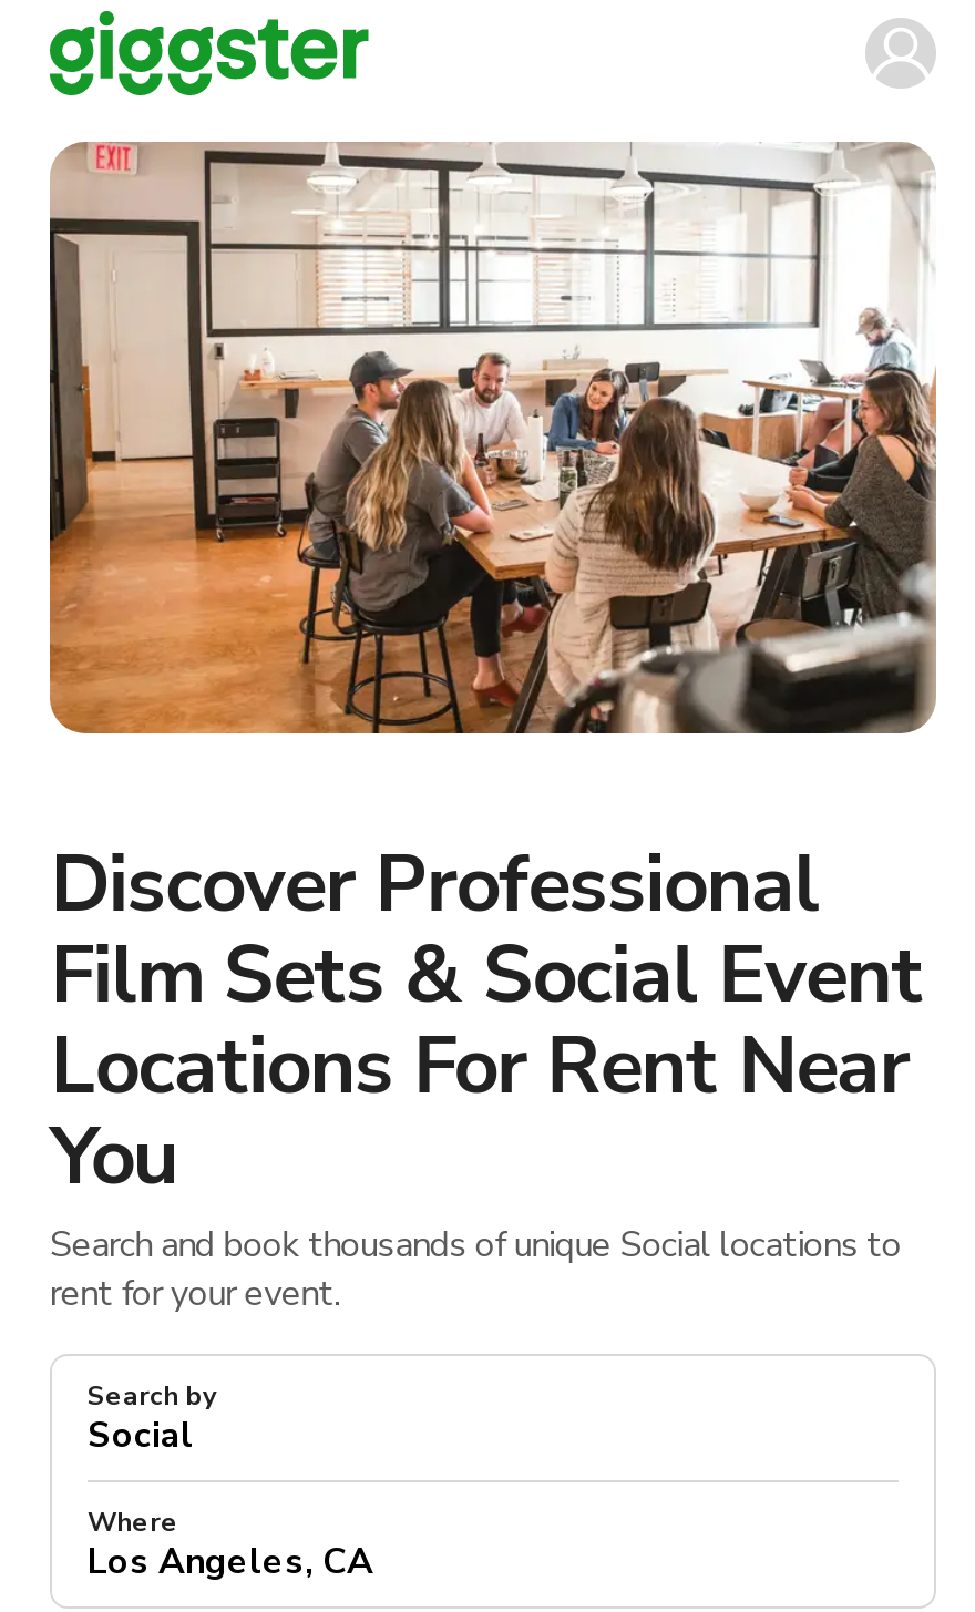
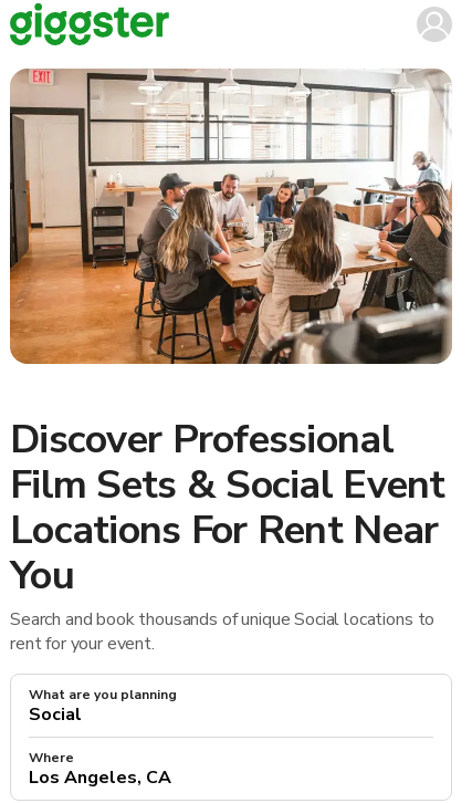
- Search by
+ What are you planning
